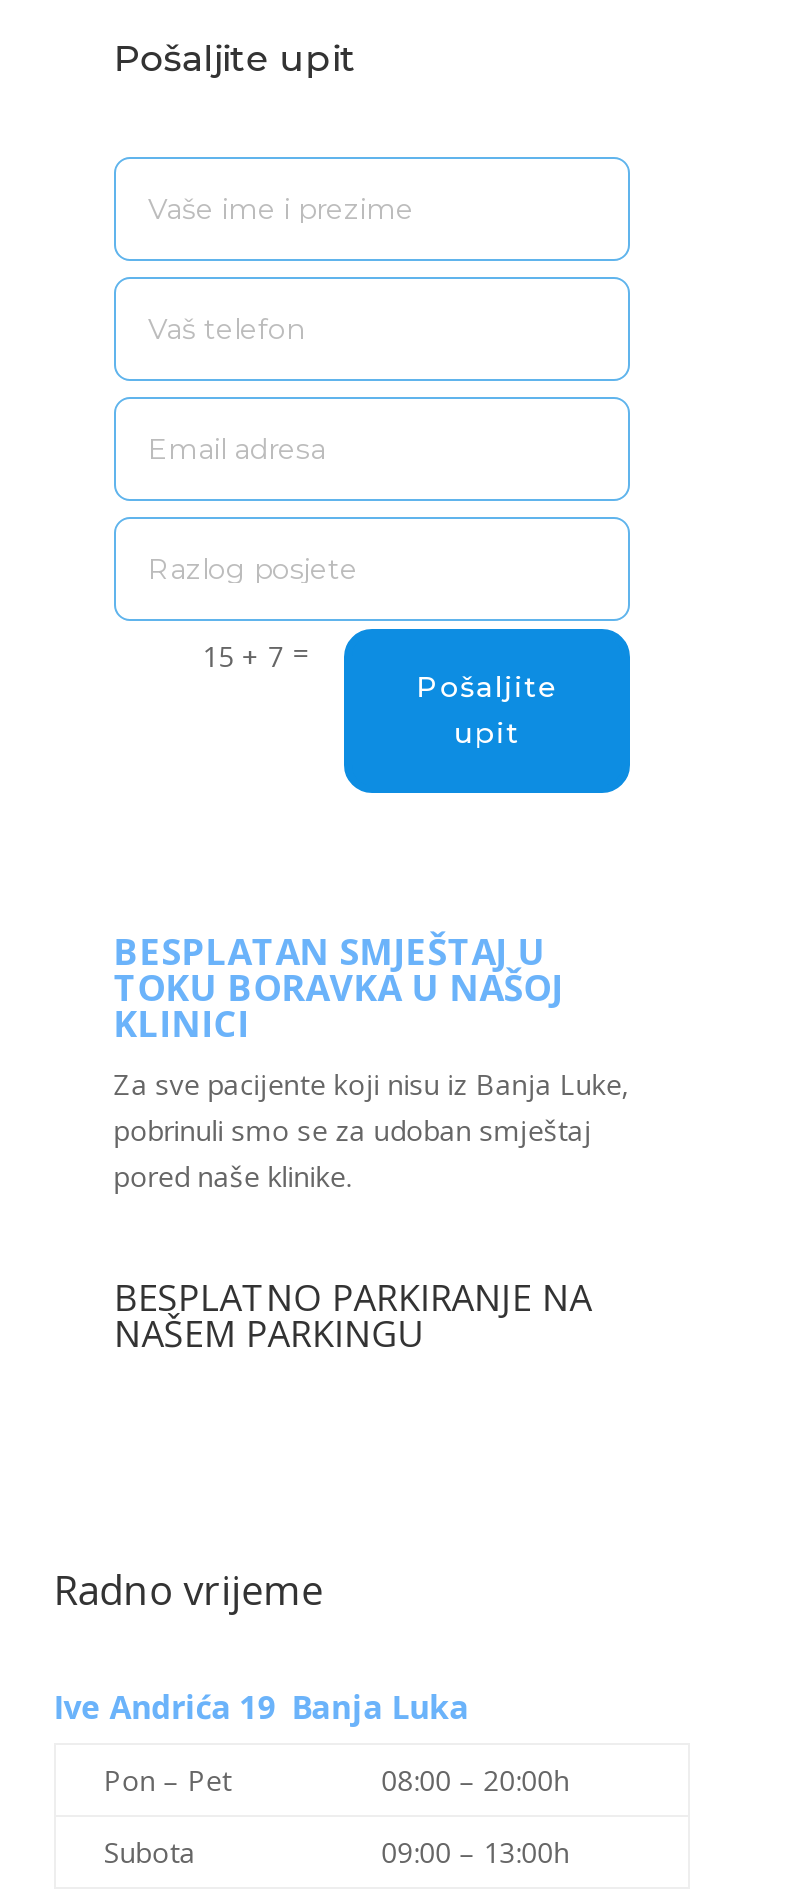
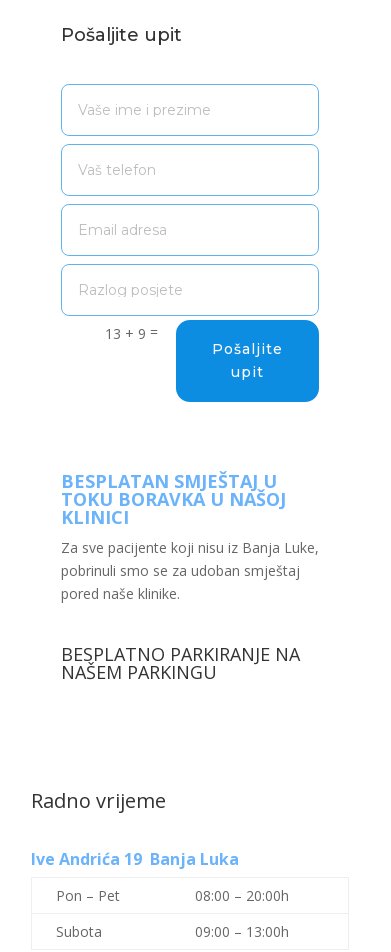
- 15 + 7 =
+ 13 + 9 =
